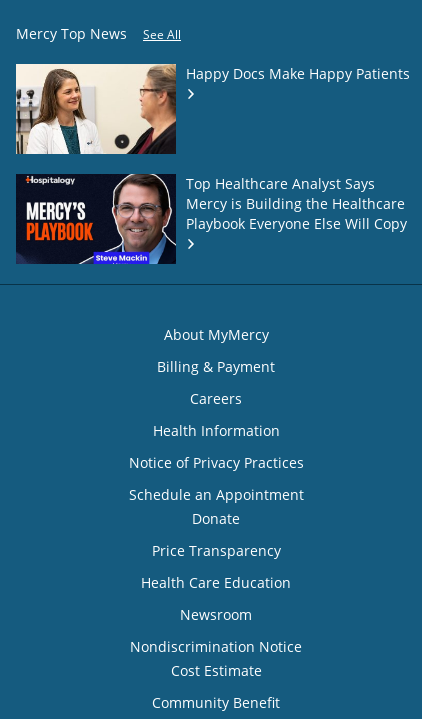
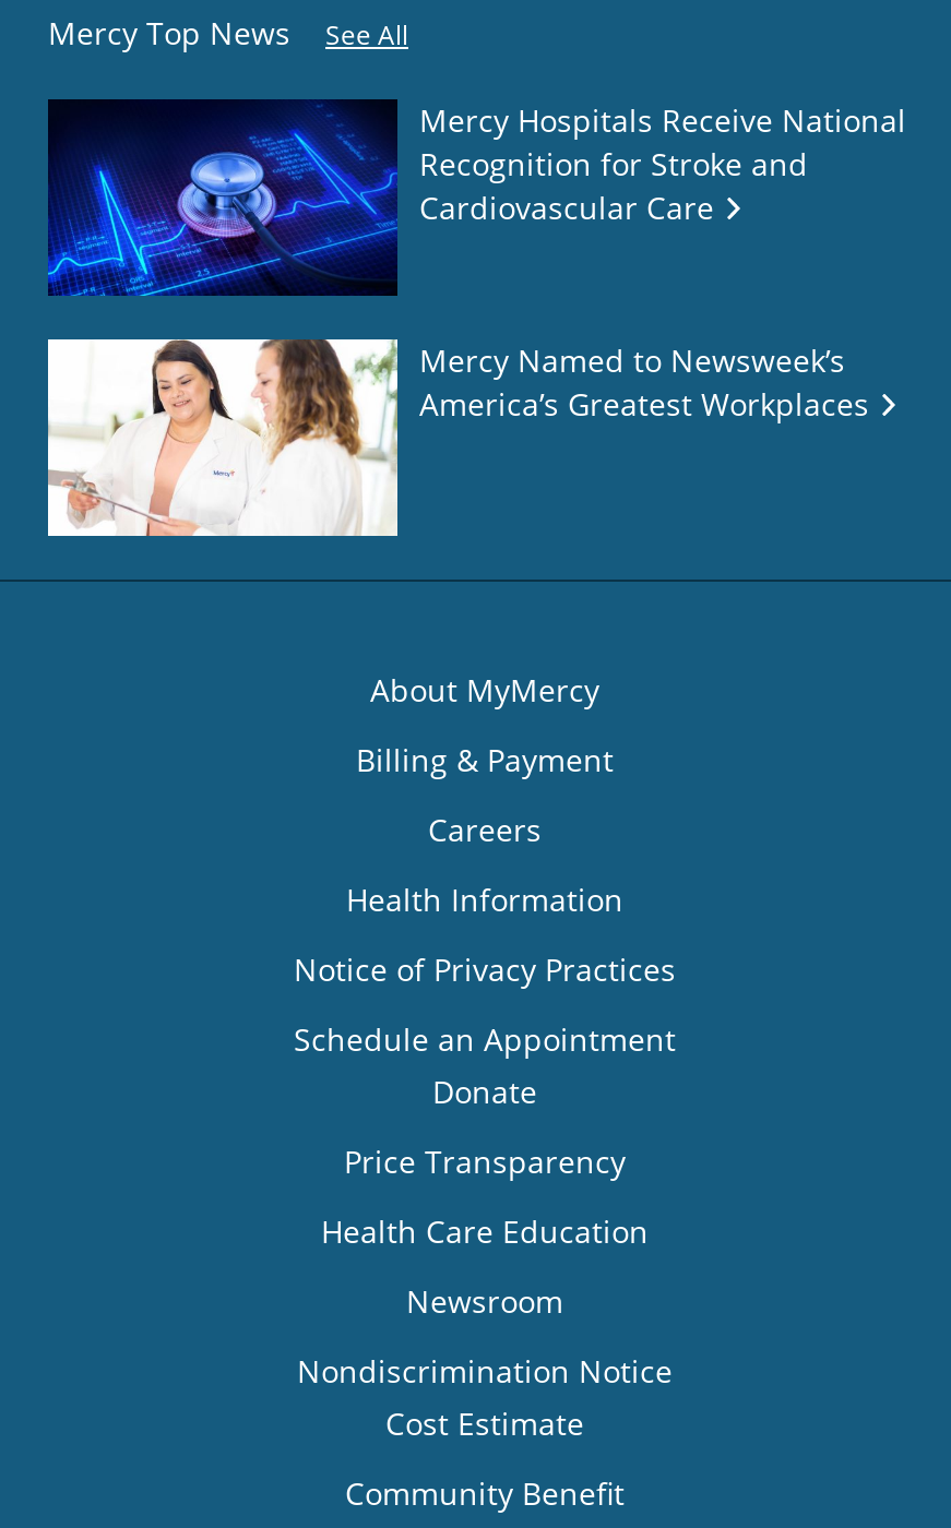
- [image]
- Happy Docs Make Happy Patients
+ [image]
+ Mercy Hospitals Receive National
+ Recognition for Stroke and
+ Cardiovascular Care

- [image]
- Top Healthcare Analyst Says
- Mercy is Building the Healthcare
- Playbook Everyone Else Will Copy
+ [image]
+ Mercy Named to Newsweek’s
+ America’s Greatest Workplaces
